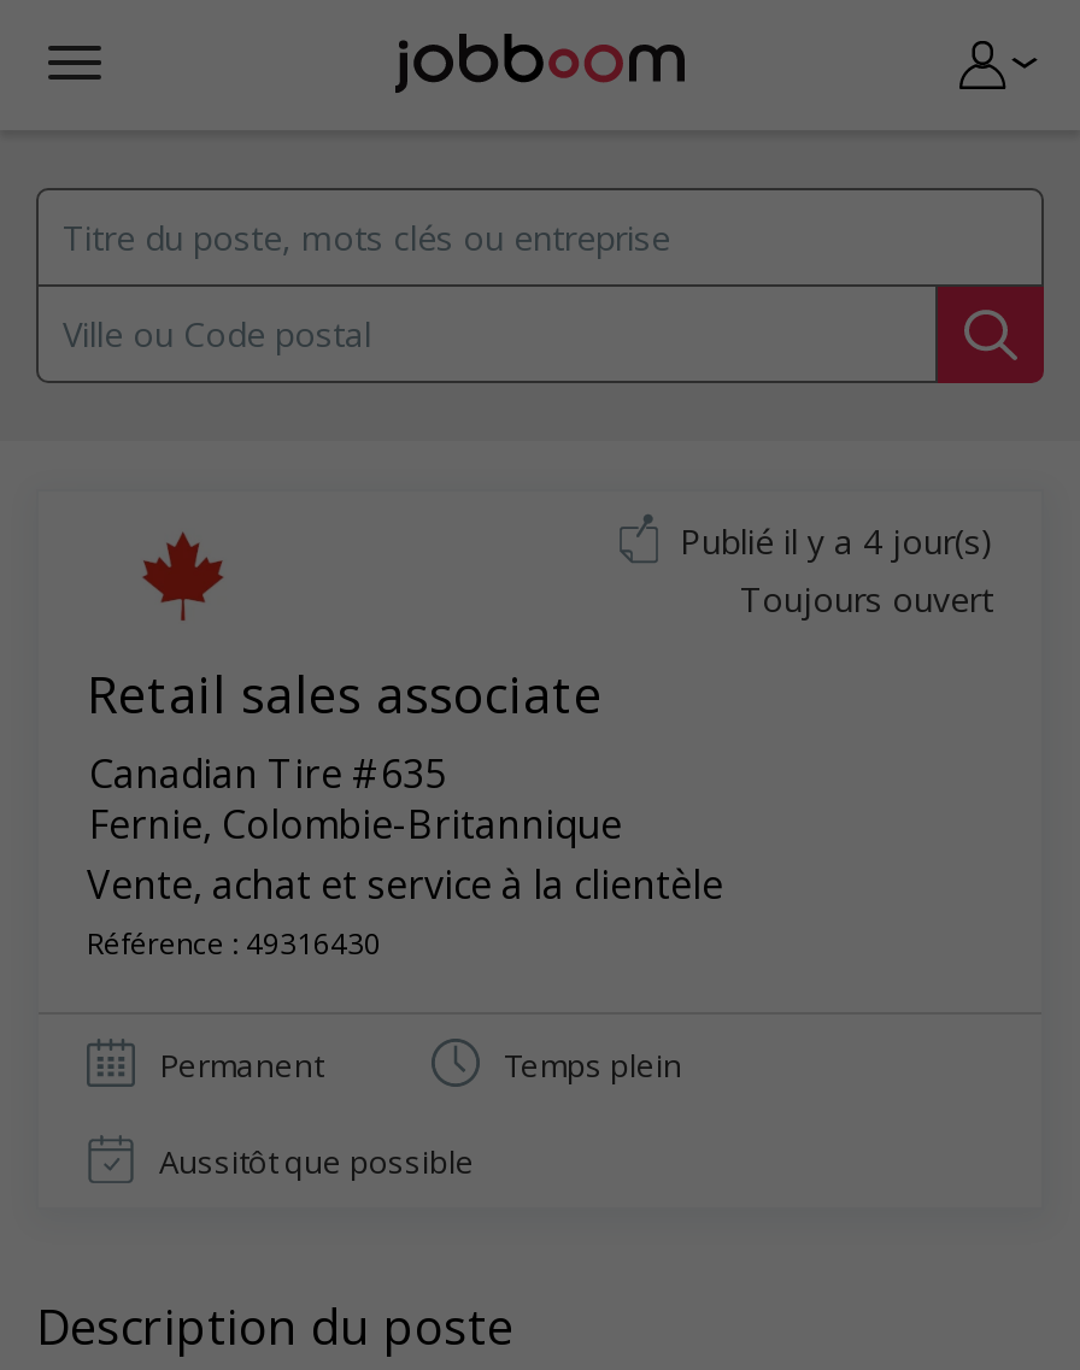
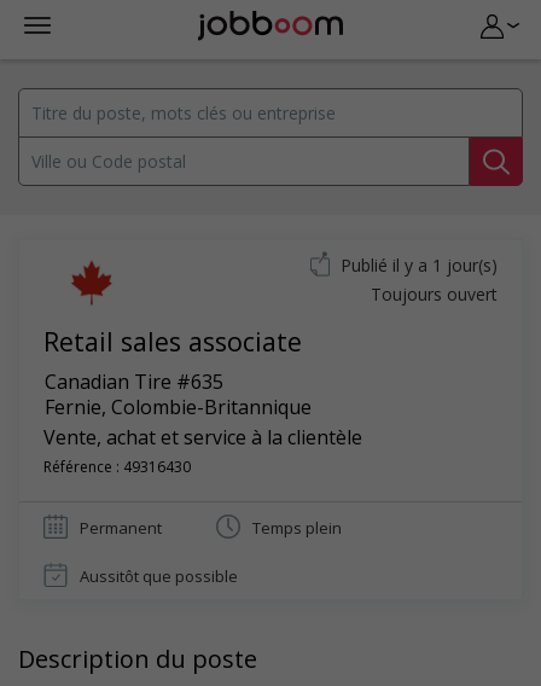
- Publié il y a 4 jour(s)
+ Publié il y a 1 jour(s)
